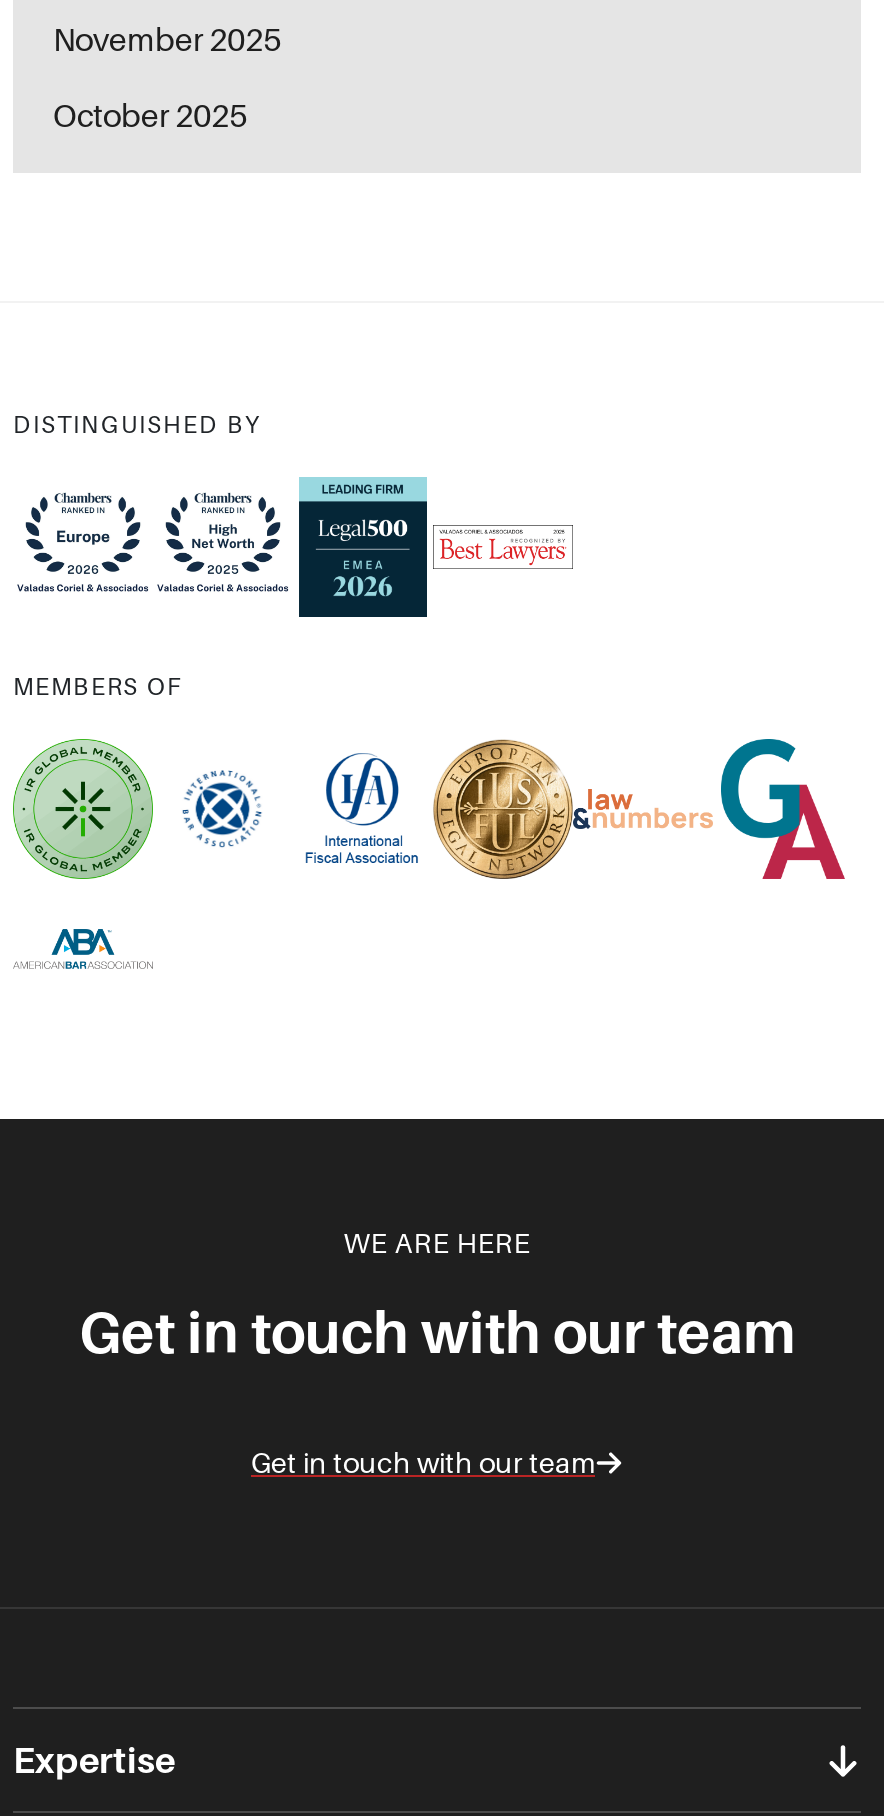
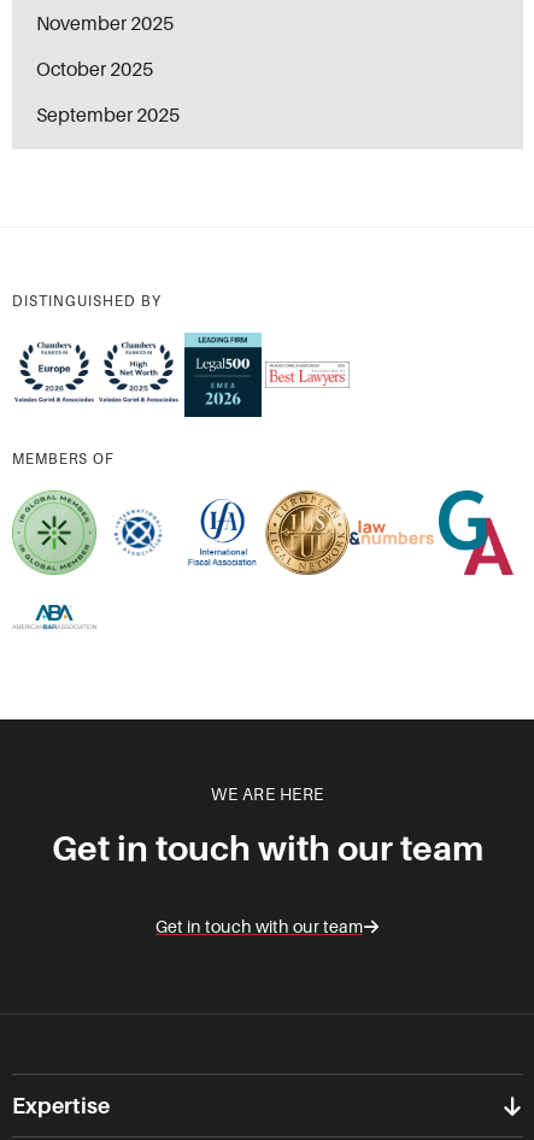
+ September 2025
